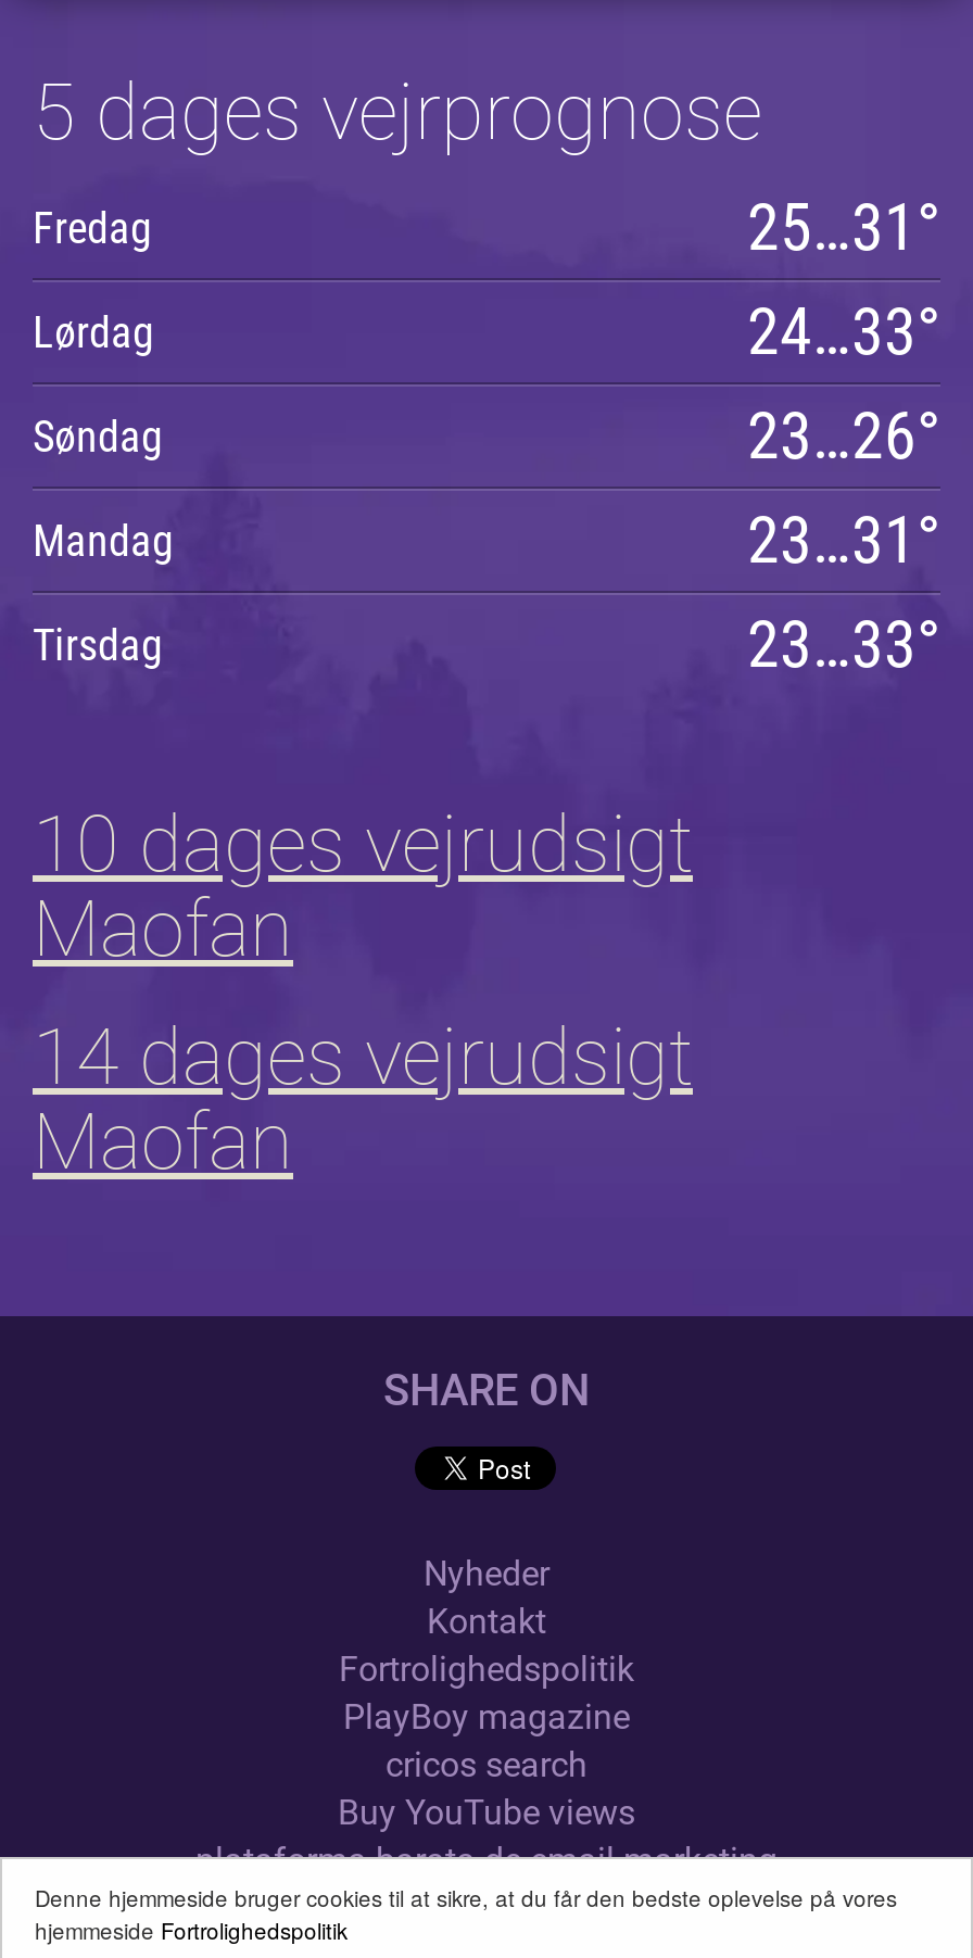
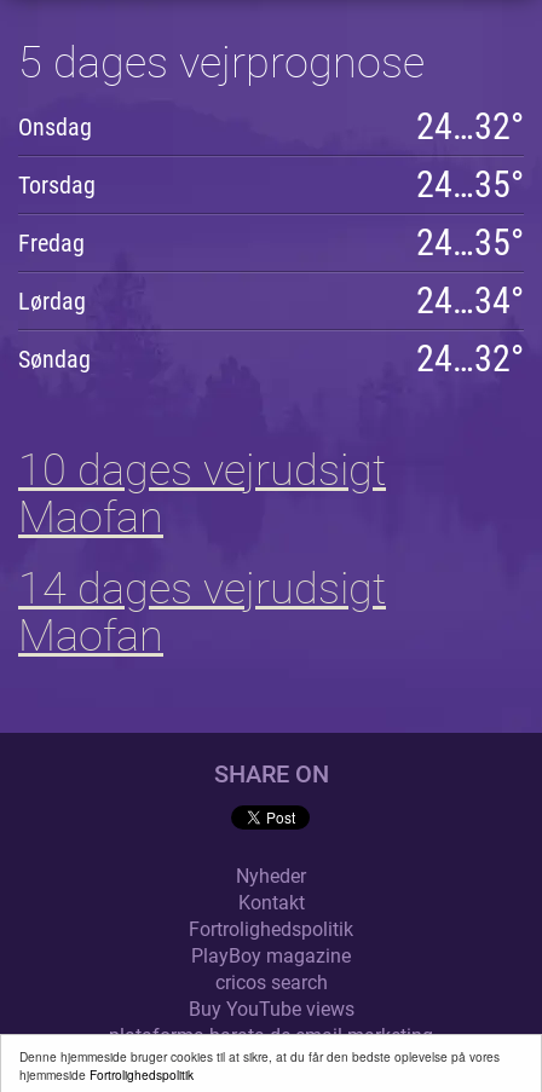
+ Onsdag
+ 24…32°
+ Torsdag
+ 24…35°

- 25…31°
+ 24…35°

moved down: Fredag

- 24…33°
+ 24…34°

moved down: Lørdag

- 23…26°
- Mandag
- 23…31°
- Tirsdag
- 23…33°
+ 24…32°

moved down: Søndag
